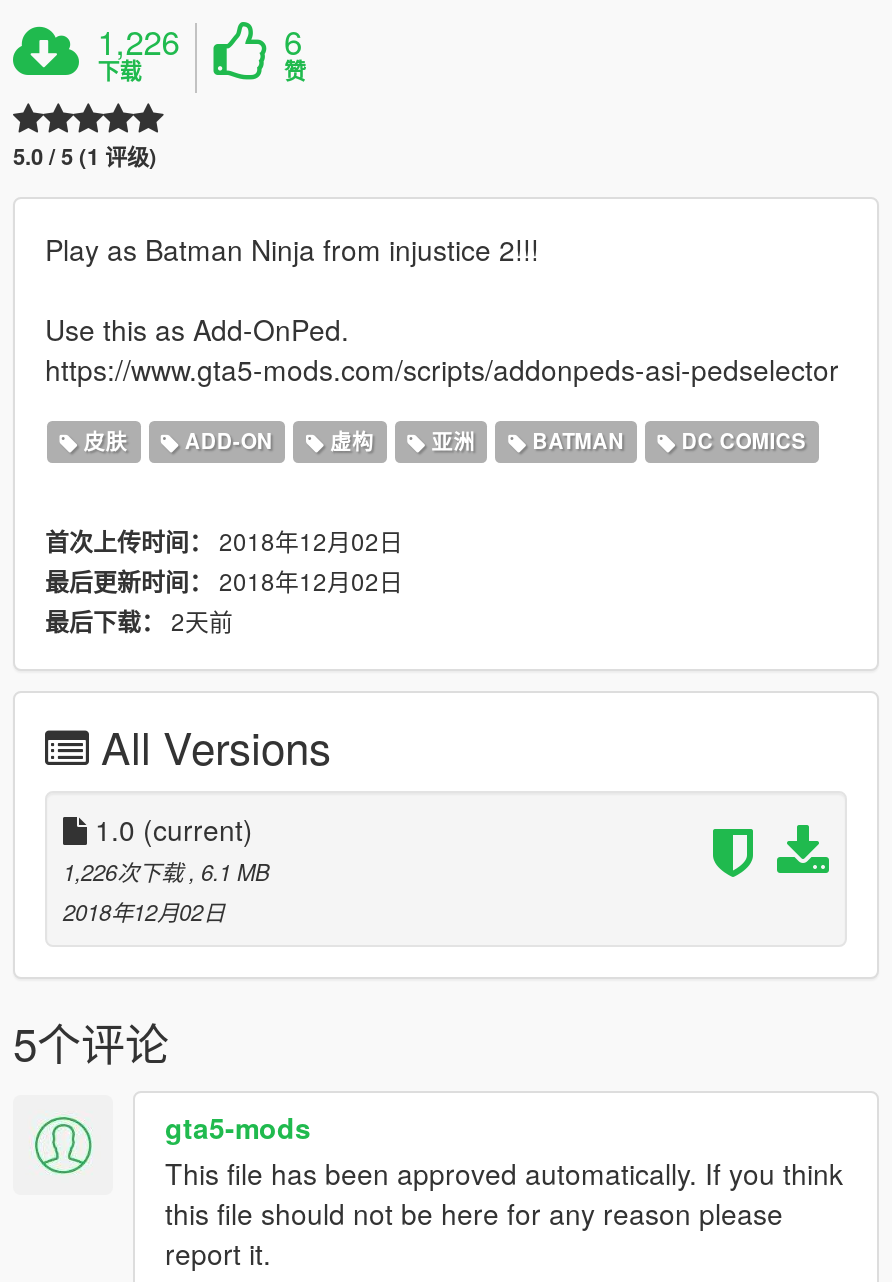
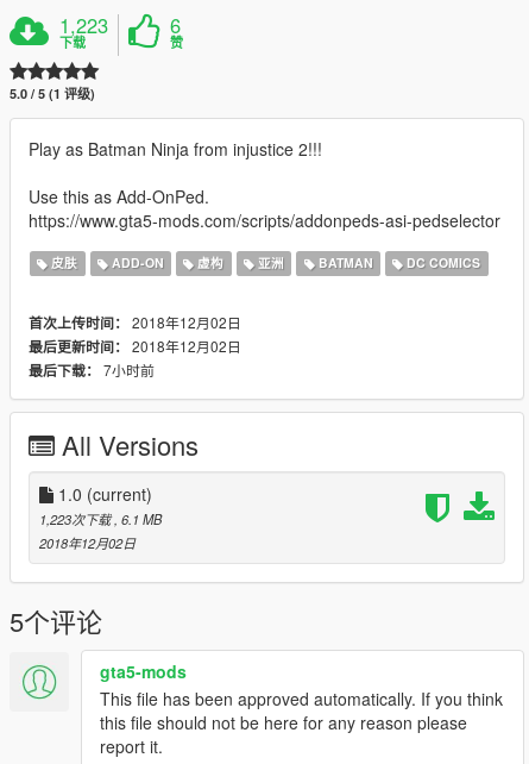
- 1,226
+ 1,223

- 最后下载：2天前
+ 最后下载：7小时前

- 1,226次下载, 6.1 MB
+ 1,223次下载, 6.1 MB
